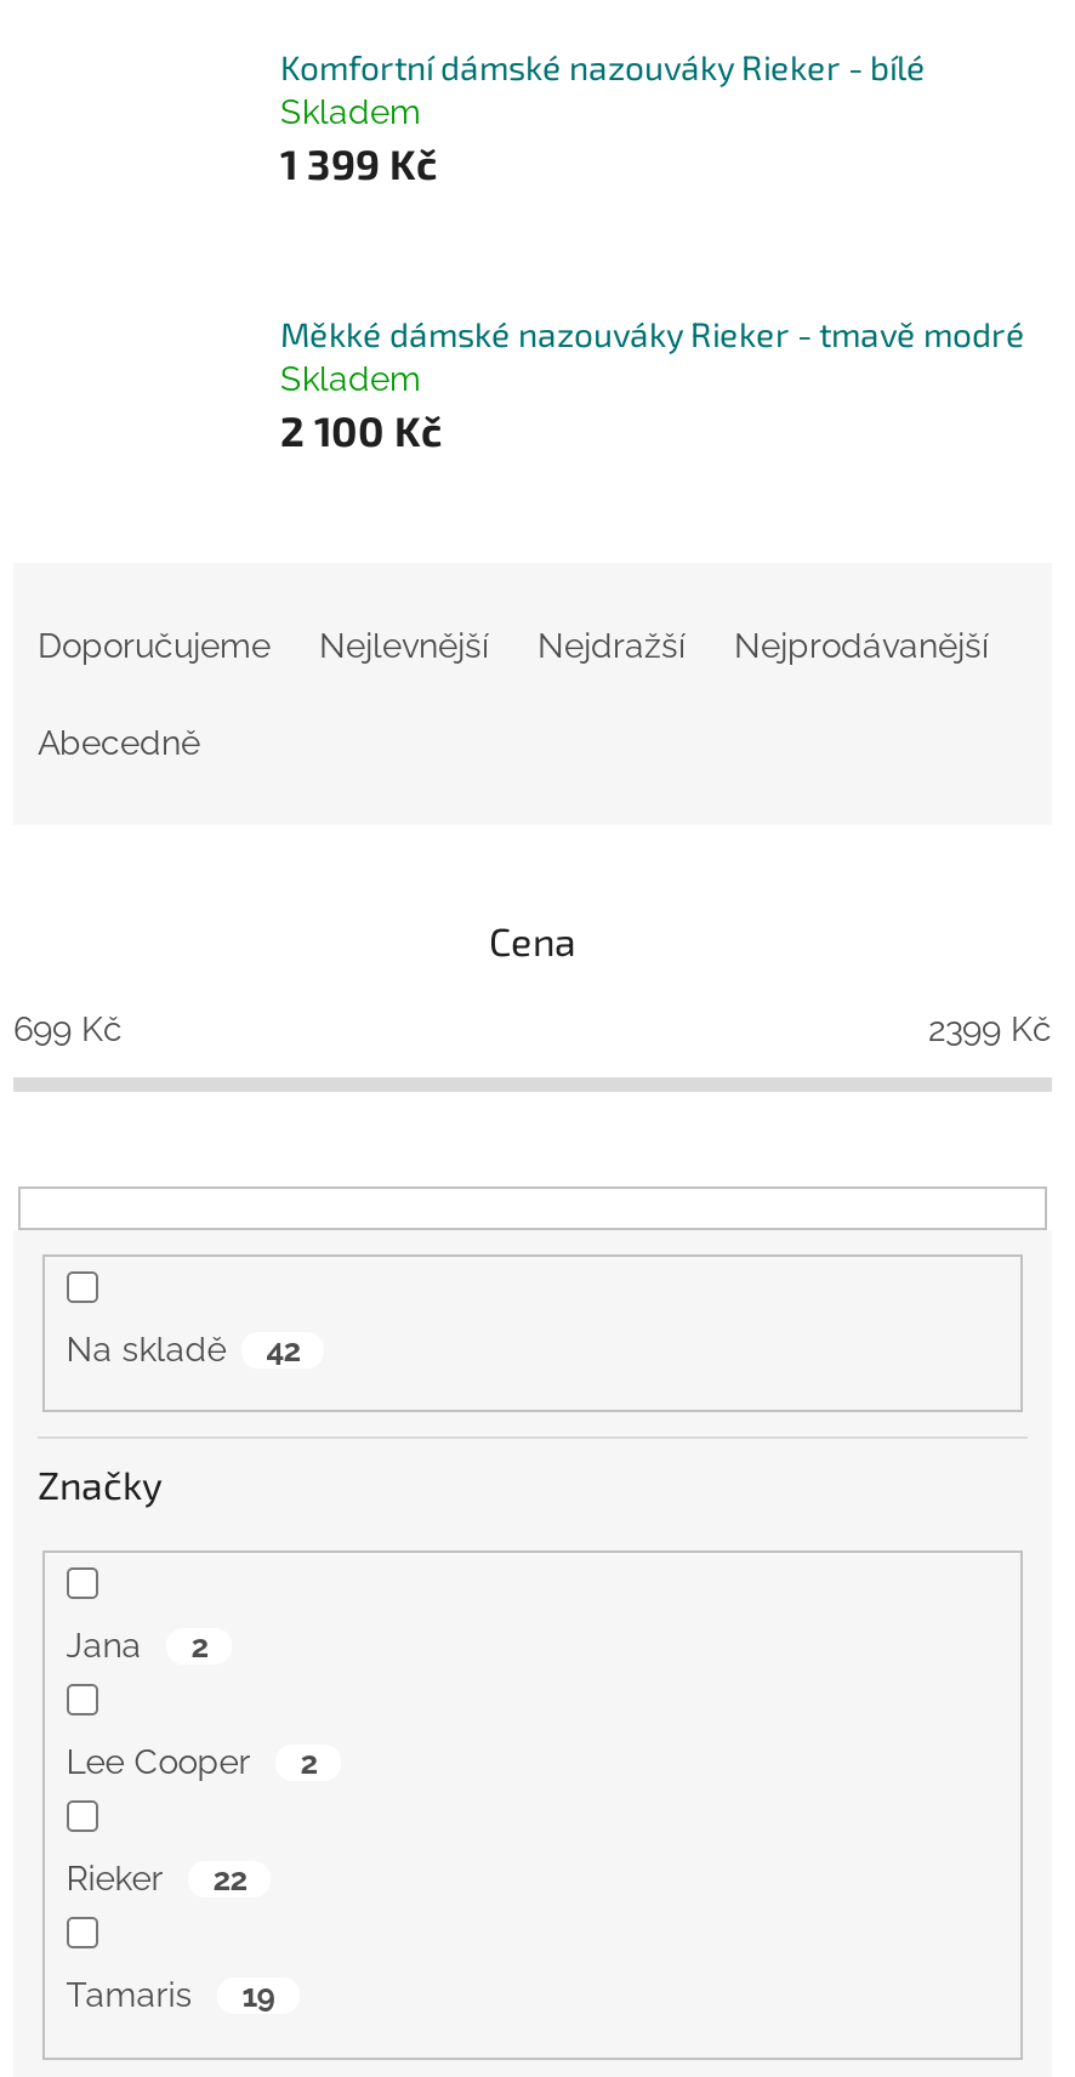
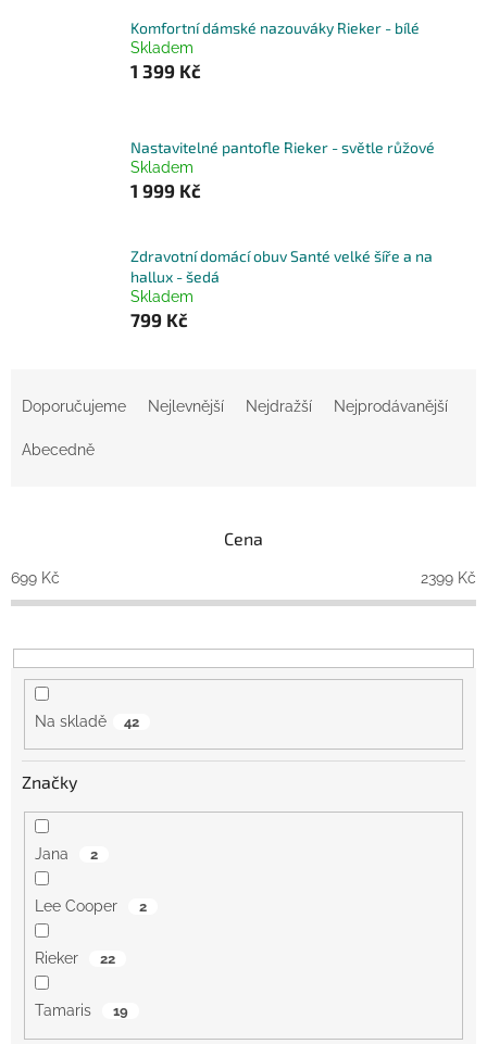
- Měkké dámské nazouváky Rieker - tmavě modré
+ Nastavitelné pantofle Rieker - světle růžové

- 2 100 Kč
+ 1 999 Kč
+ Zdravotní domácí obuv Santé velké šíře a na
+ hallux - šedá
+ Skladem
+ 799 Kč
